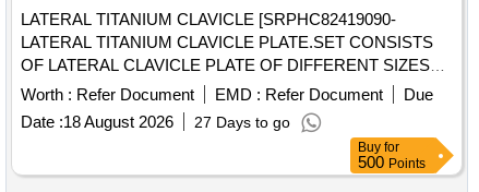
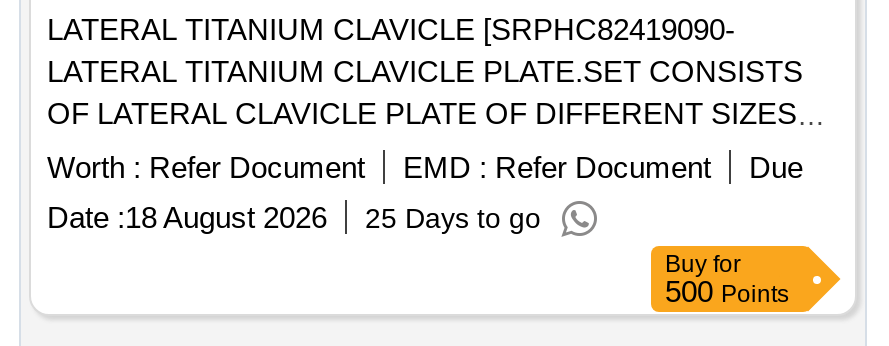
- Date : 18 August 2026 27 Days to go
+ Date : 18 August 2026 25 Days to go
